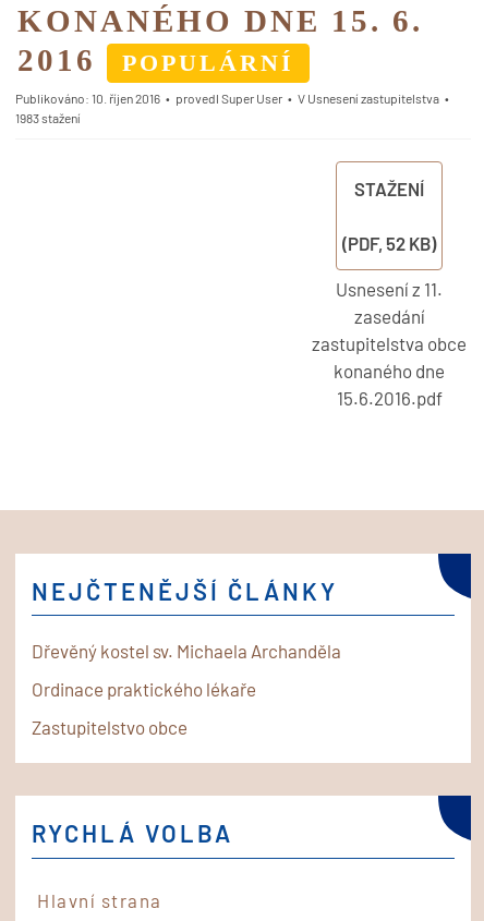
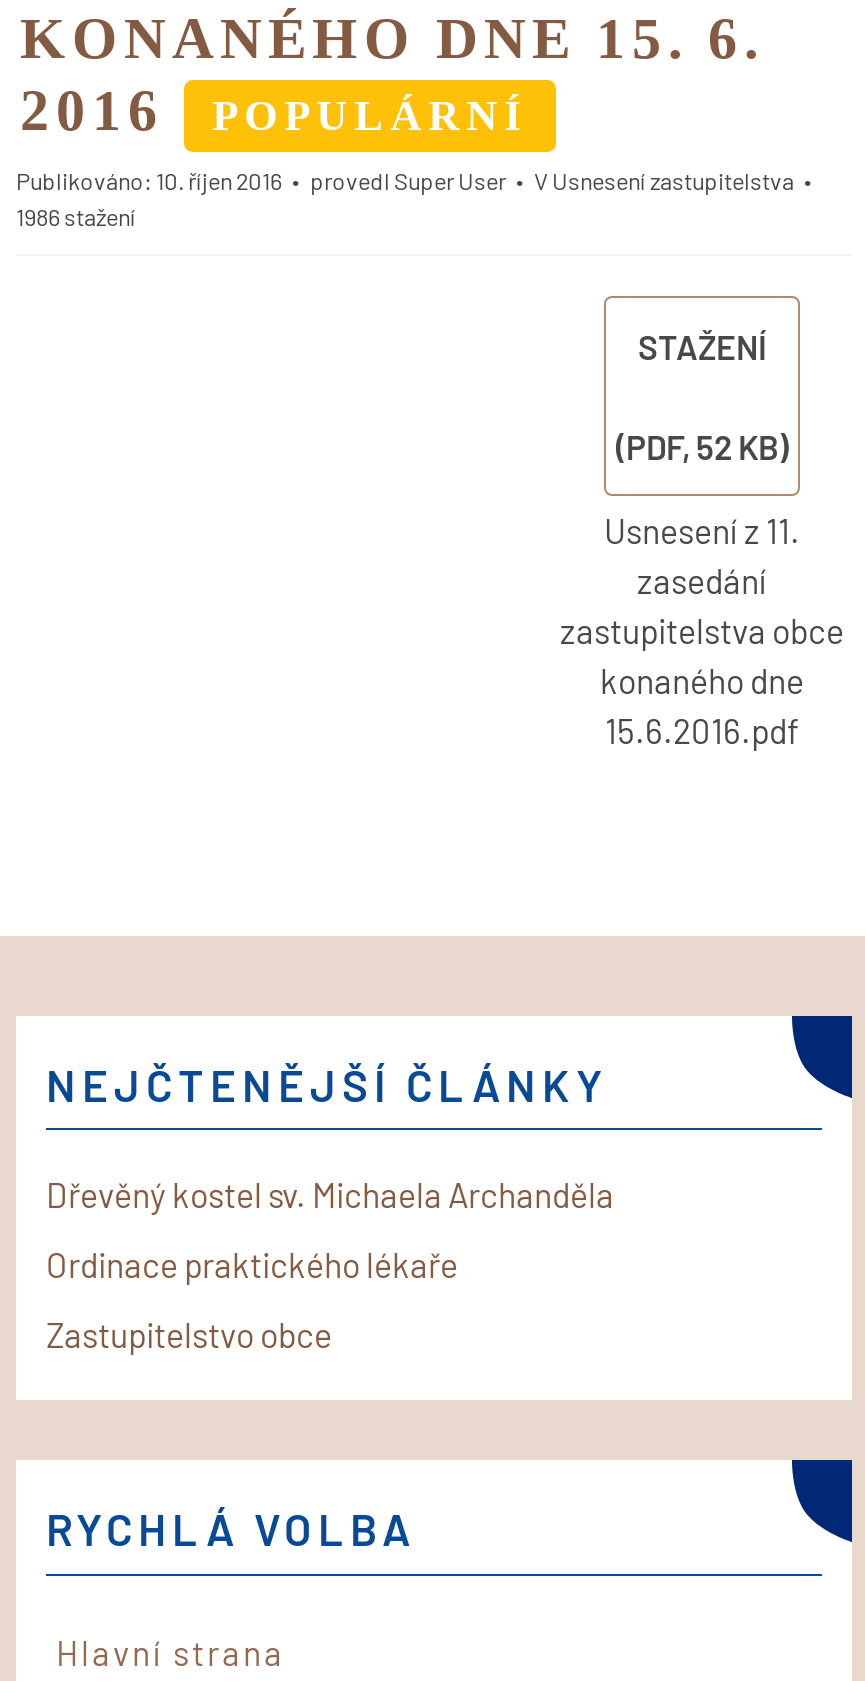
- 1983 stažení
+ 1986 stažení
